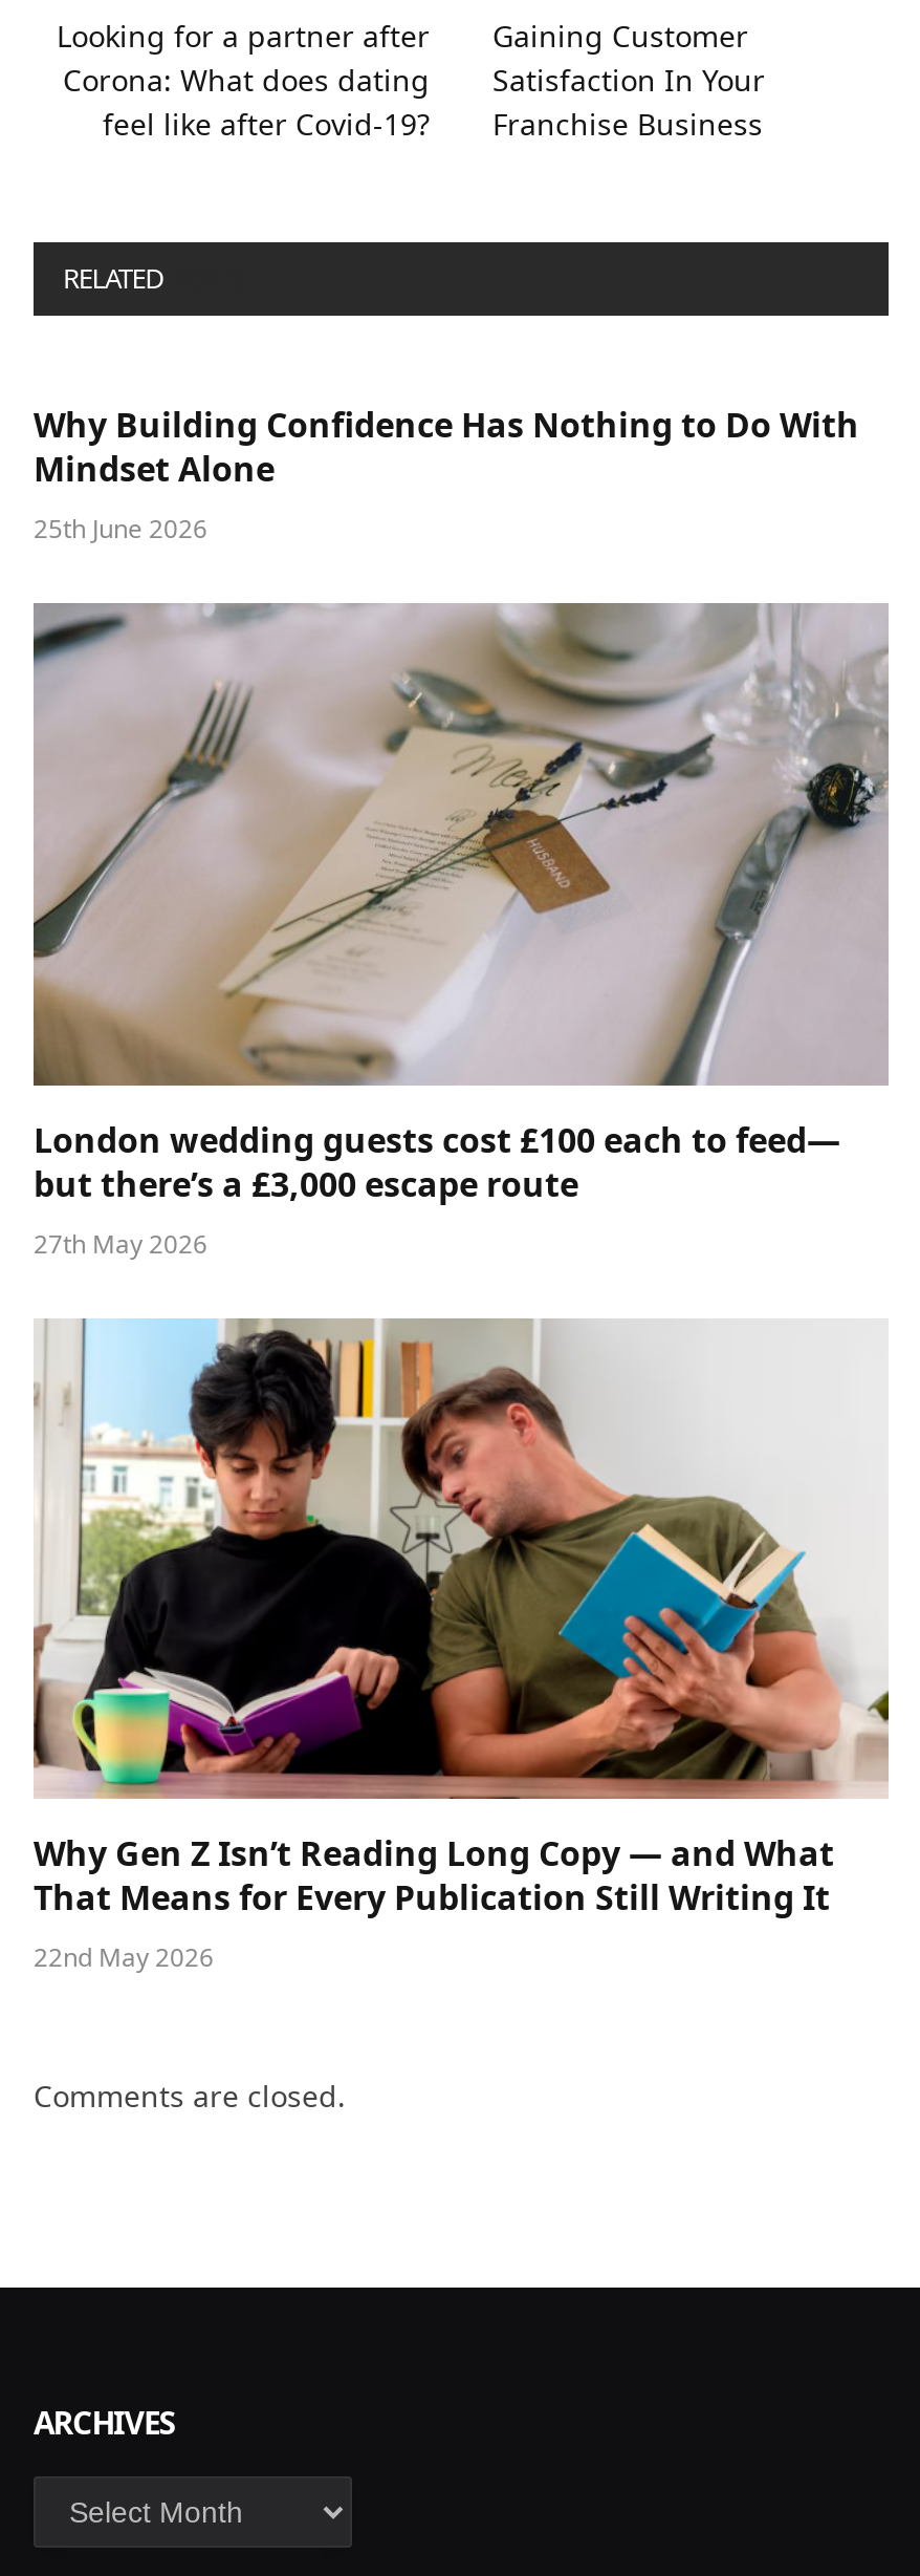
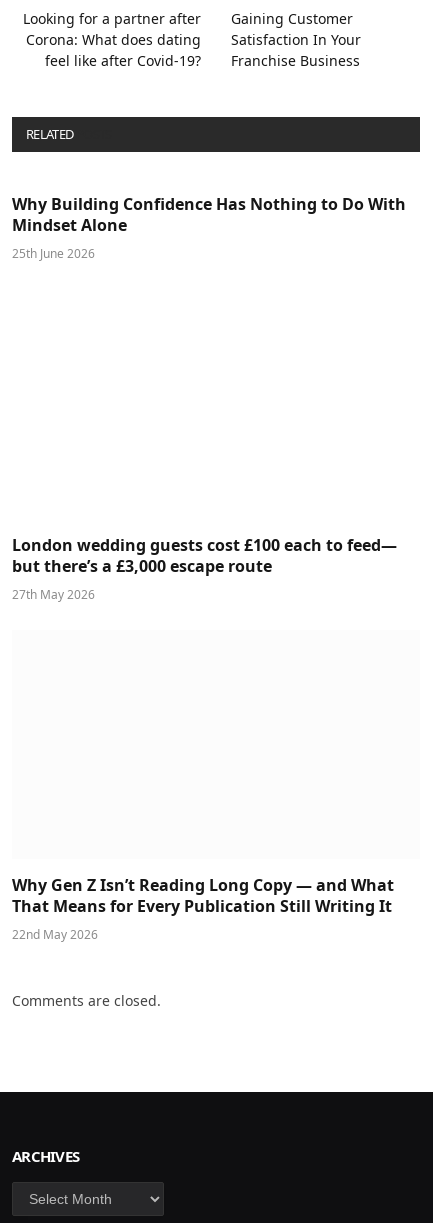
- [image]

- [image]
